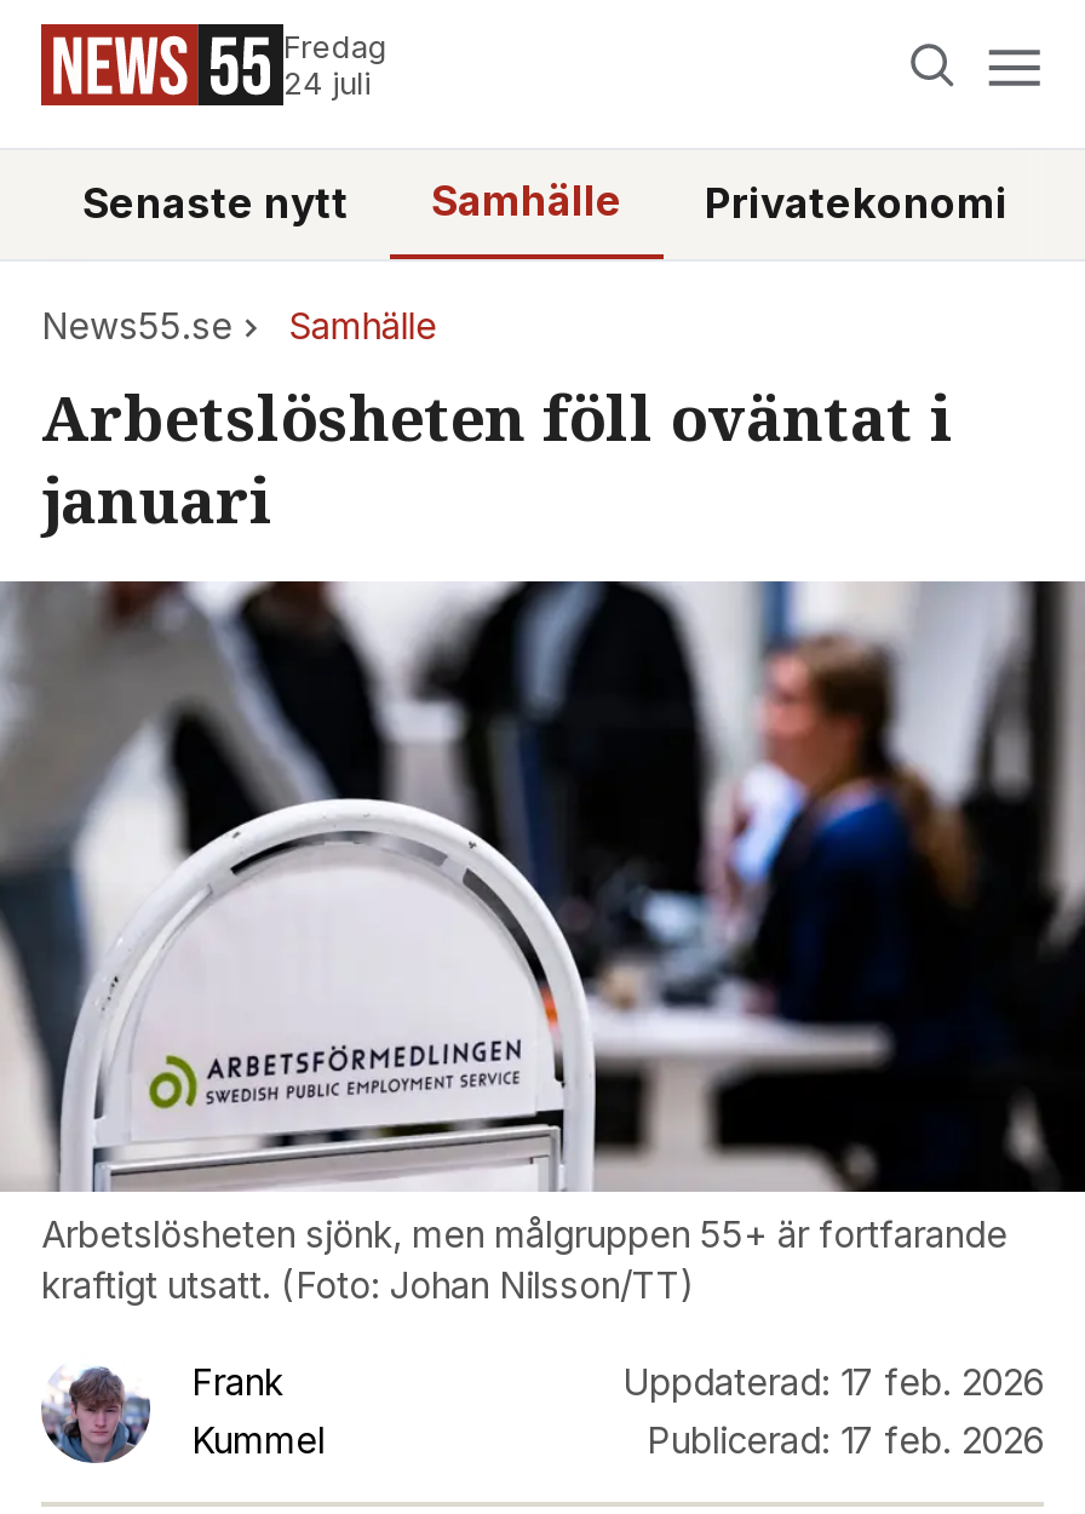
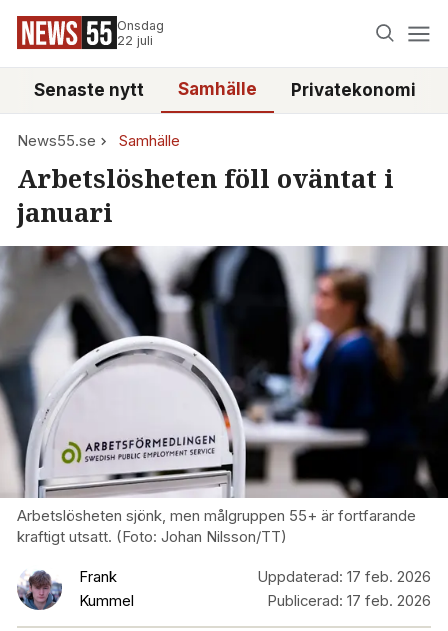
- Fredag
- 24 juli
+ Onsdag
+ 22 juli
